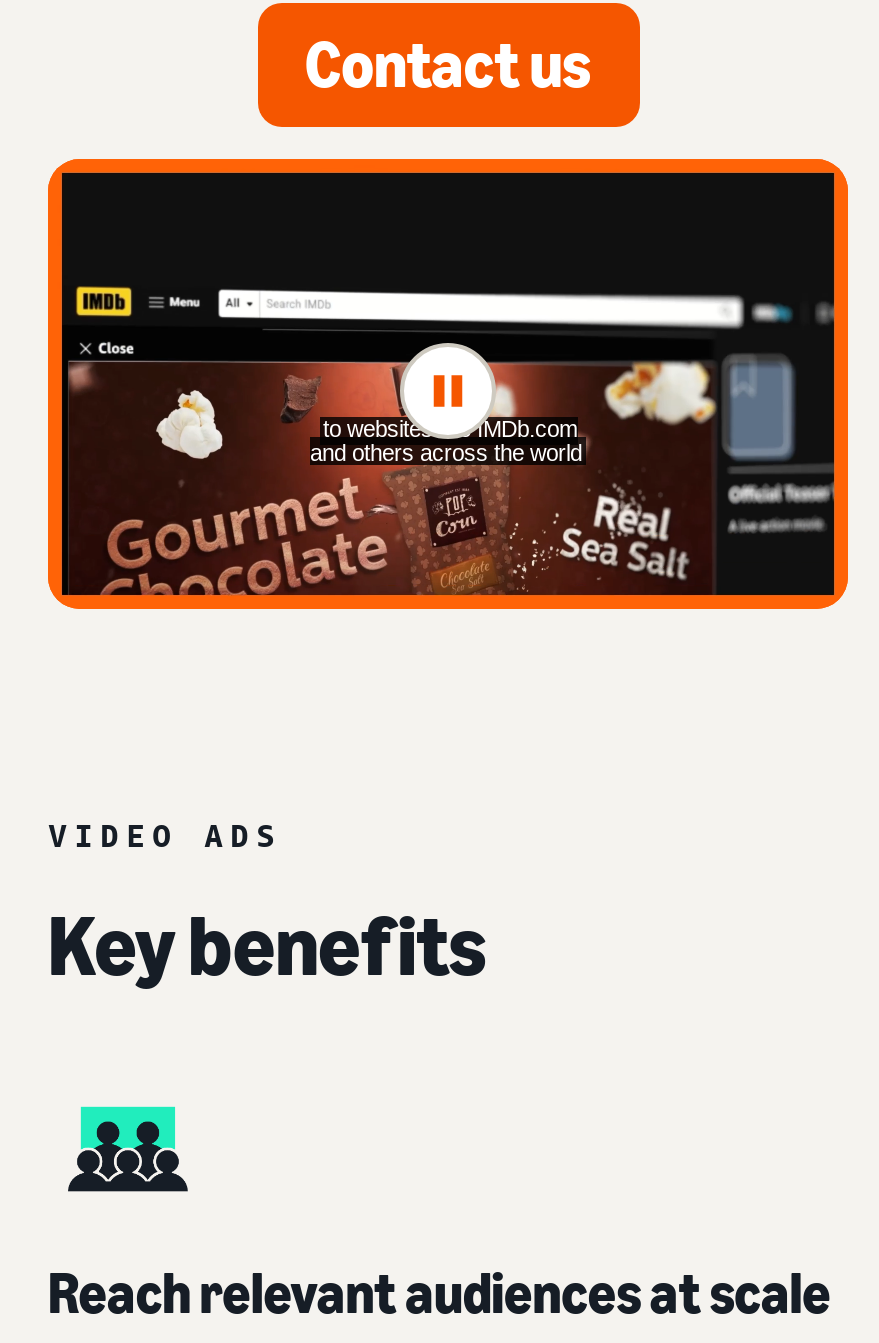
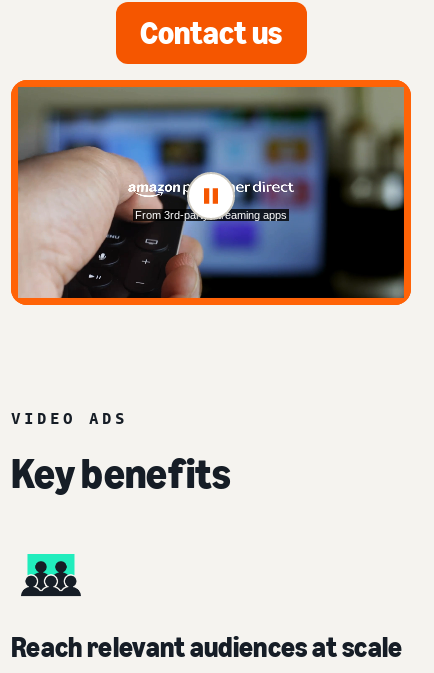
- [image]
+ [image]
